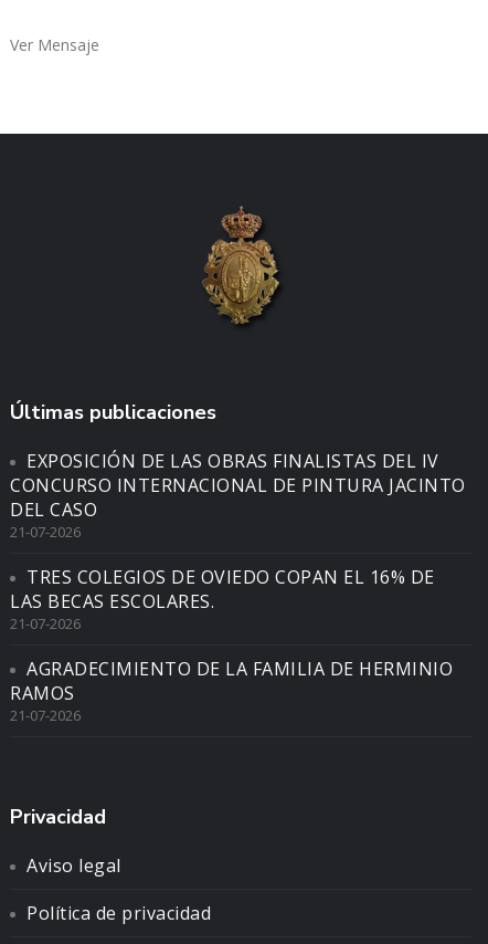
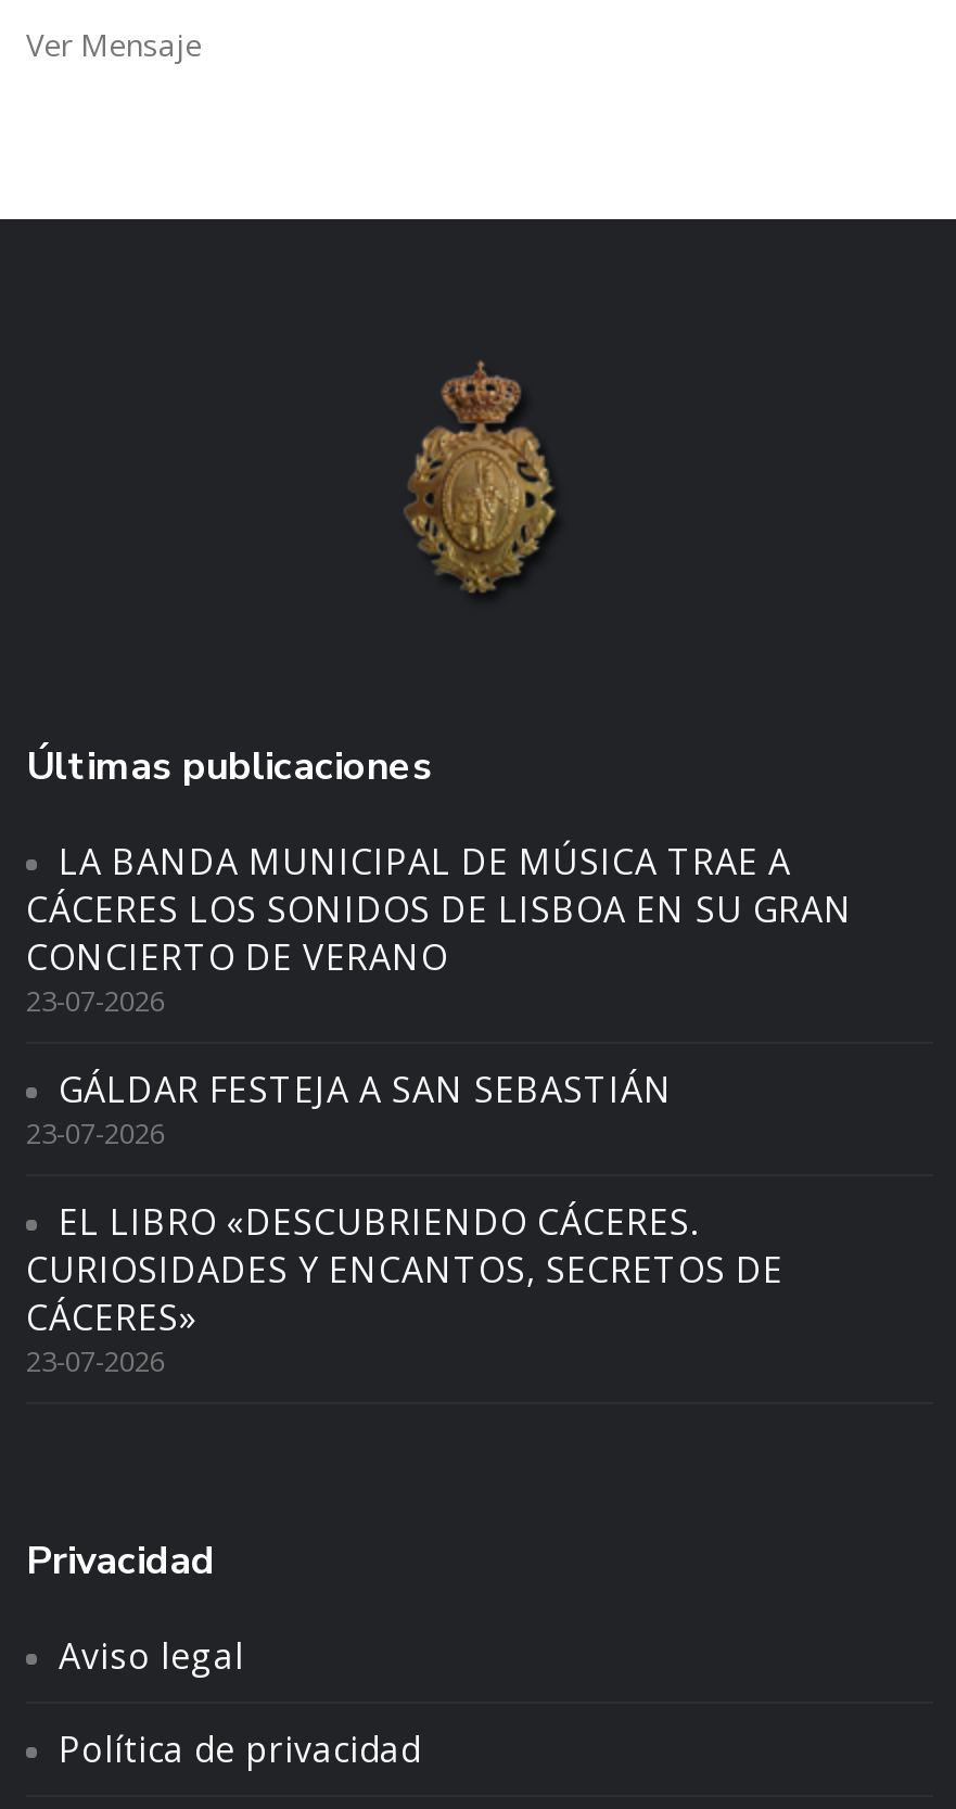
- EXPOSICIÓN DE LAS OBRAS FINALISTAS DEL IV
- CONCURSO INTERNACIONAL DE PINTURA JACINTO
- DEL CASO
- 21-07-2026
+ LA BANDA MUNICIPAL DE MÚSICA TRAE A
+ CÁCERES LOS SONIDOS DE LISBOA EN SU GRAN
+ CONCIERTO DE VERANO
+ 23-07-2026

- TRES COLEGIOS DE OVIEDO COPAN EL 16% DE
- LAS BECAS ESCOLARES.
- 21-07-2026
+ GÁLDAR FESTEJA A SAN SEBASTIÁN
+ 23-07-2026

- AGRADECIMIENTO DE LA FAMILIA DE HERMINIO
- RAMOS
- 21-07-2026
+ EL LIBRO «DESCUBRIENDO CÁCERES.
+ CURIOSIDADES Y ENCANTOS, SECRETOS DE
+ CÁCERES»
+ 23-07-2026
